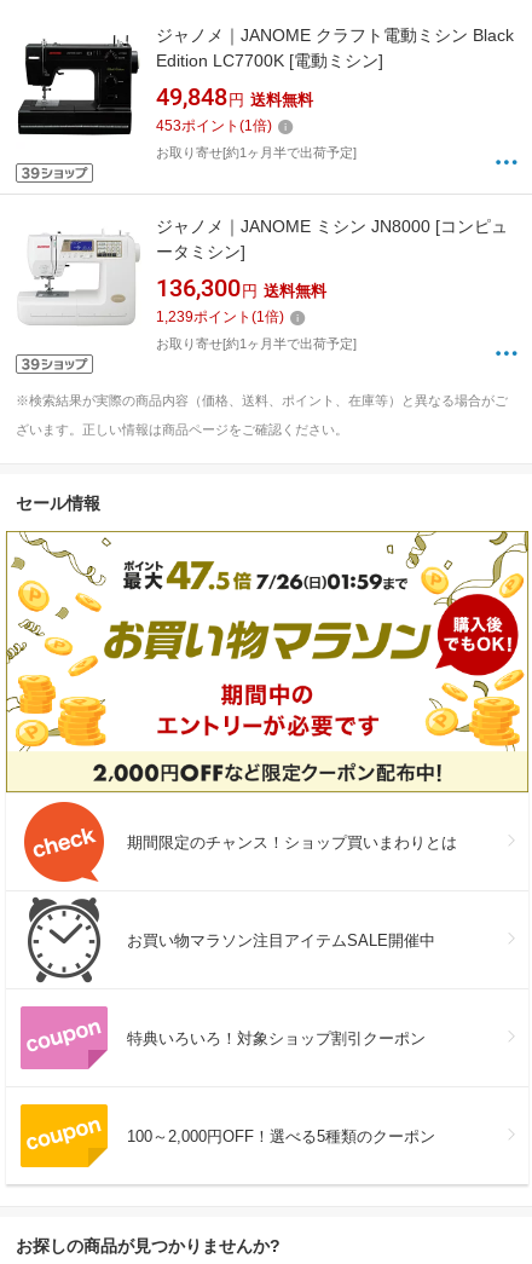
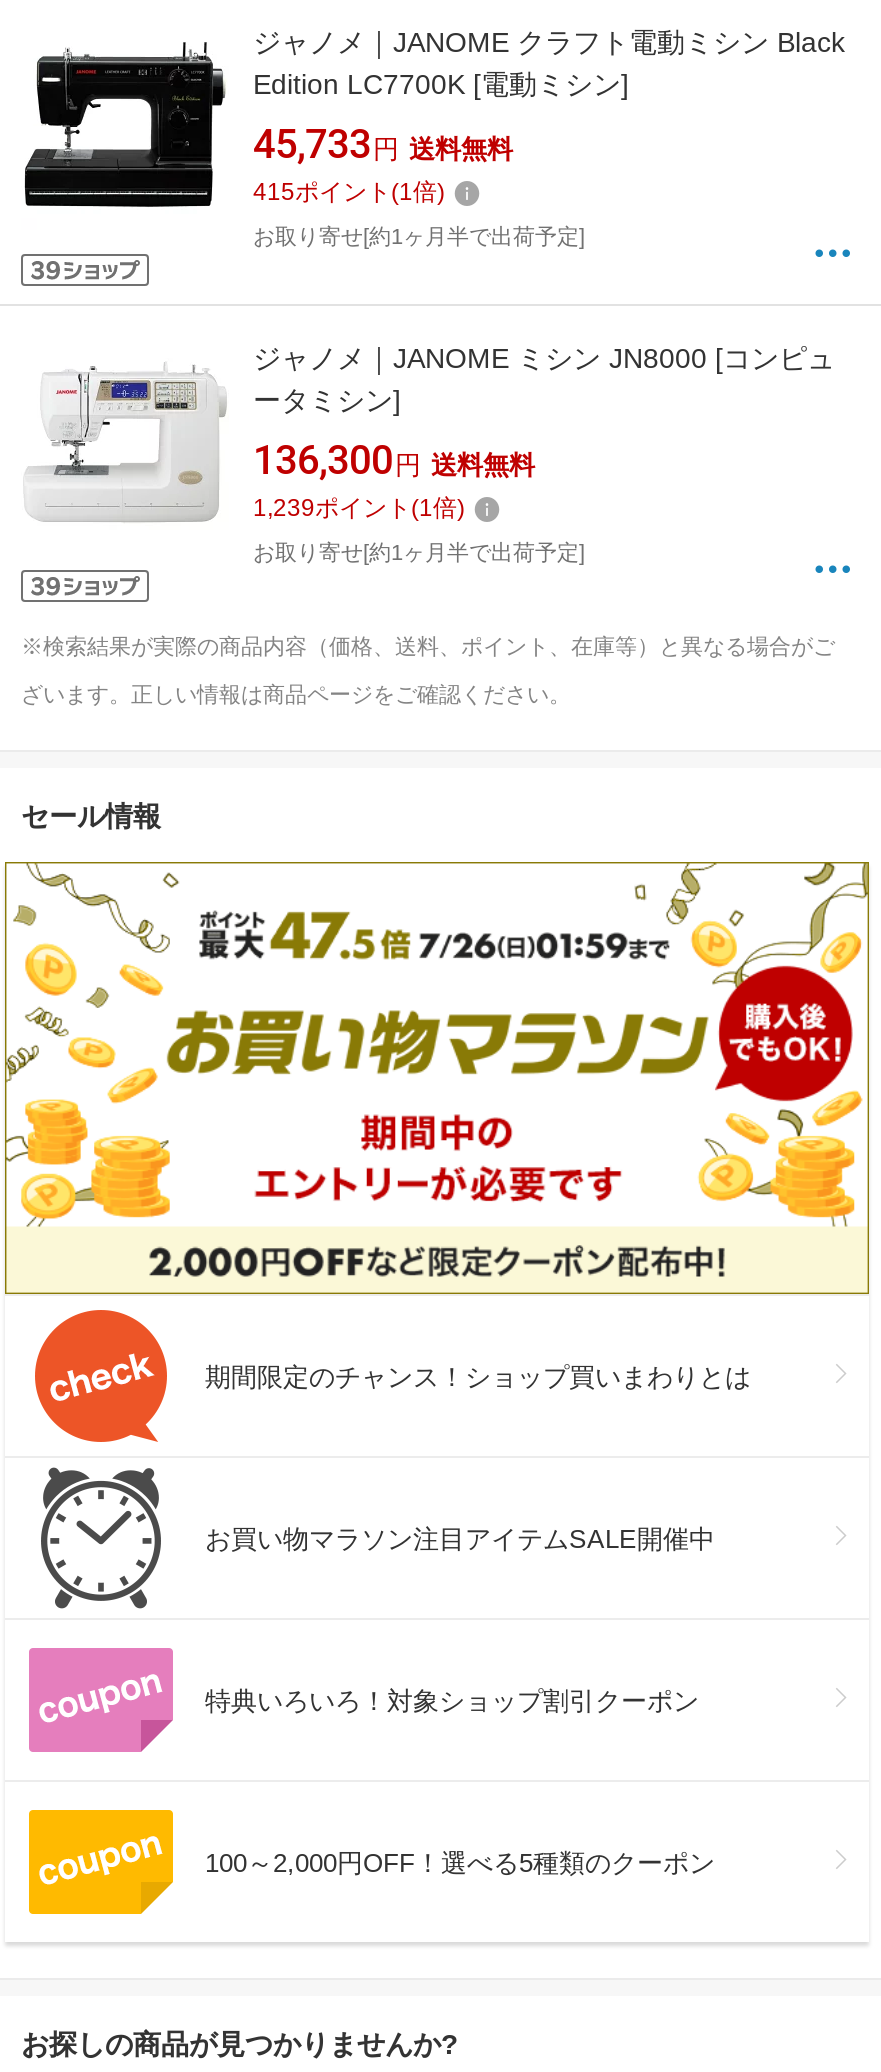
- 49,848円 送料無料
+ 45,733円 送料無料

- 453ポイント(1倍)
+ 415ポイント(1倍)
